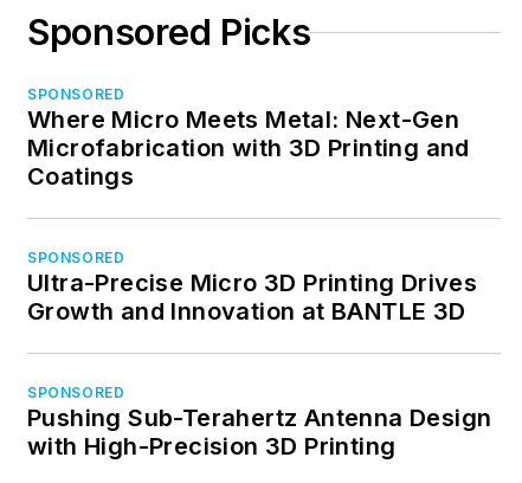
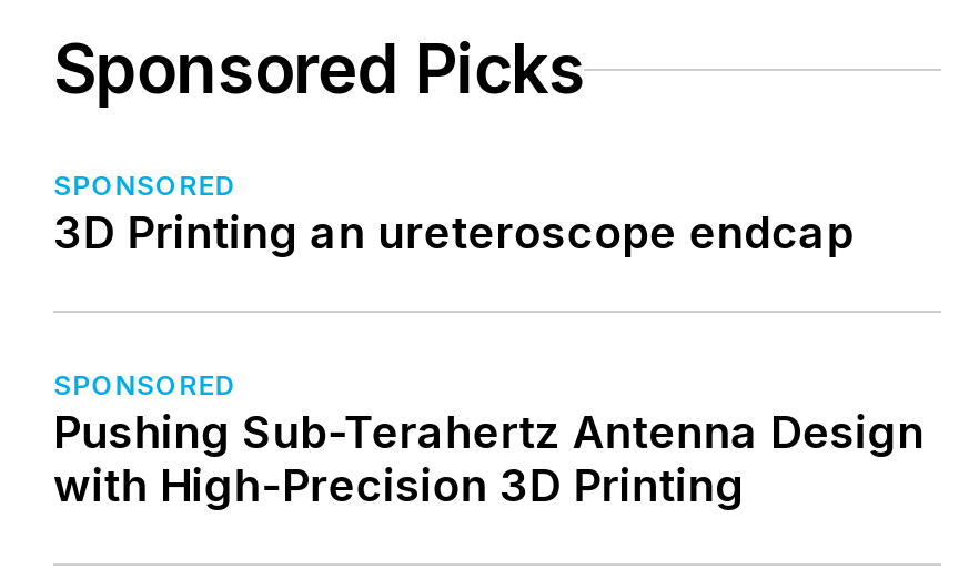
- Where Micro Meets Metal: Next-Gen
- Microfabrication with 3D Printing and
- Coatings
- SPONSORED
- Ultra-Precise Micro 3D Printing Drives
- Growth and Innovation at BANTLE 3D
+ 3D Printing an ureteroscope endcap
